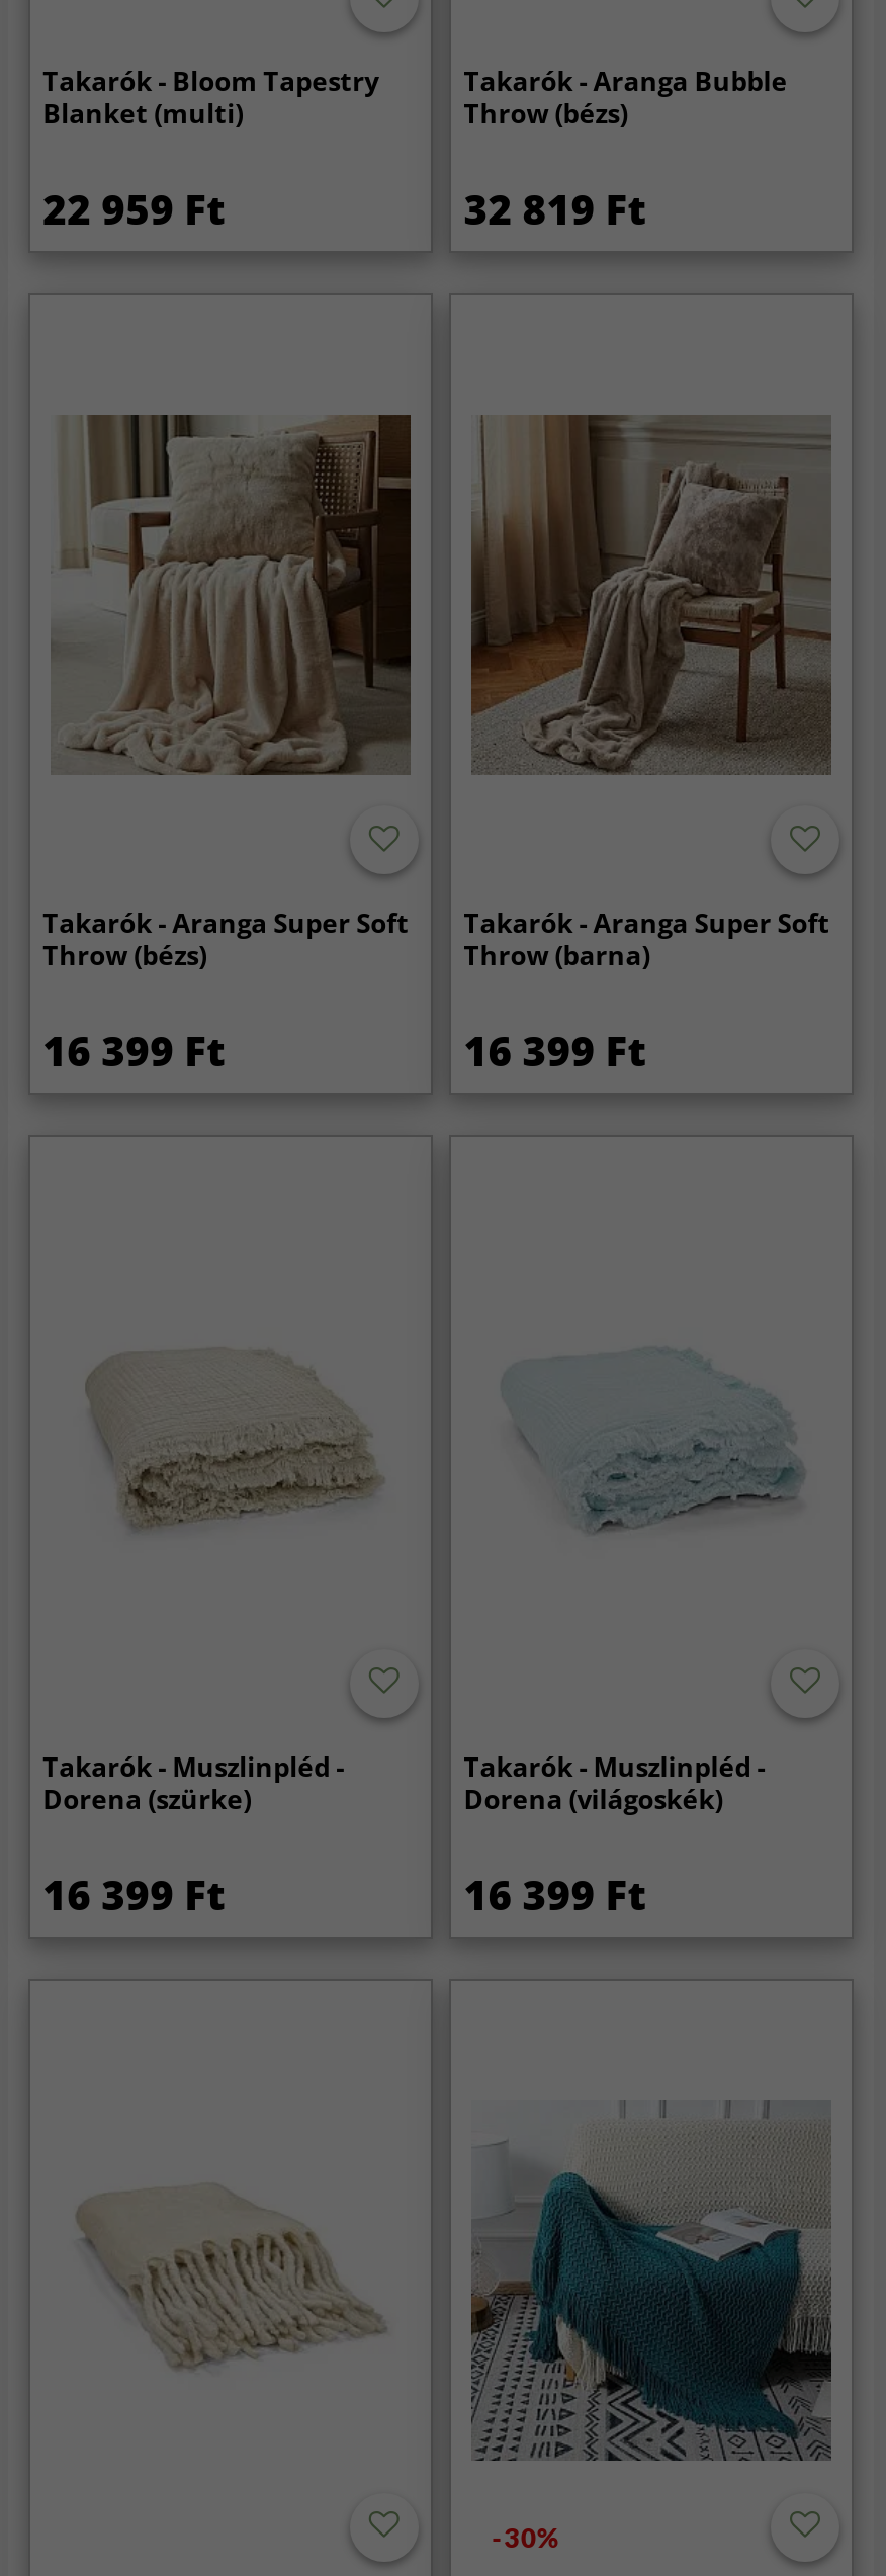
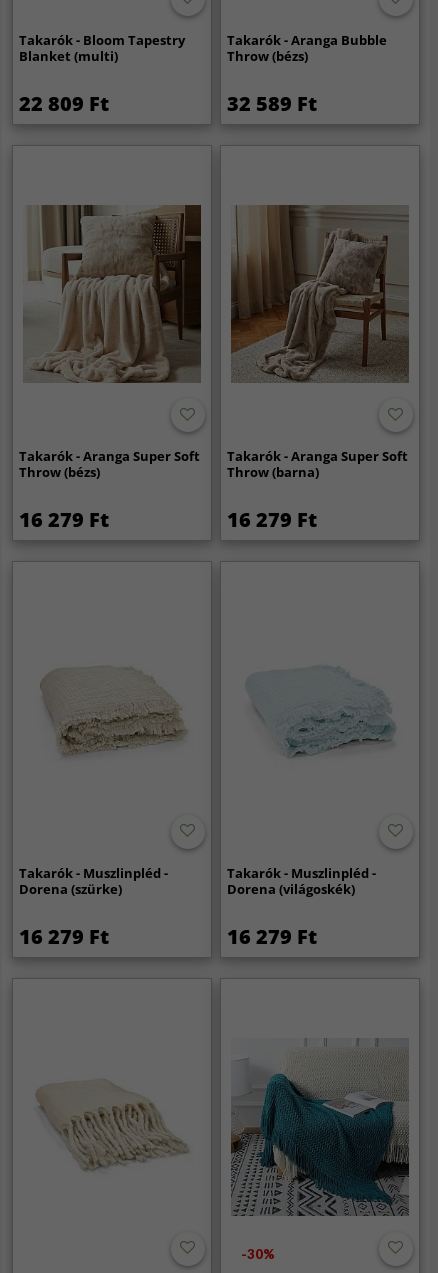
- 22 959 Ft
+ 22 809 Ft

- 32 819 Ft
+ 32 589 Ft

- 16 399 Ft
+ 16 279 Ft

- 16 399 Ft
+ 16 279 Ft

- 16 399 Ft
+ 16 279 Ft

- 16 399 Ft
+ 16 279 Ft
